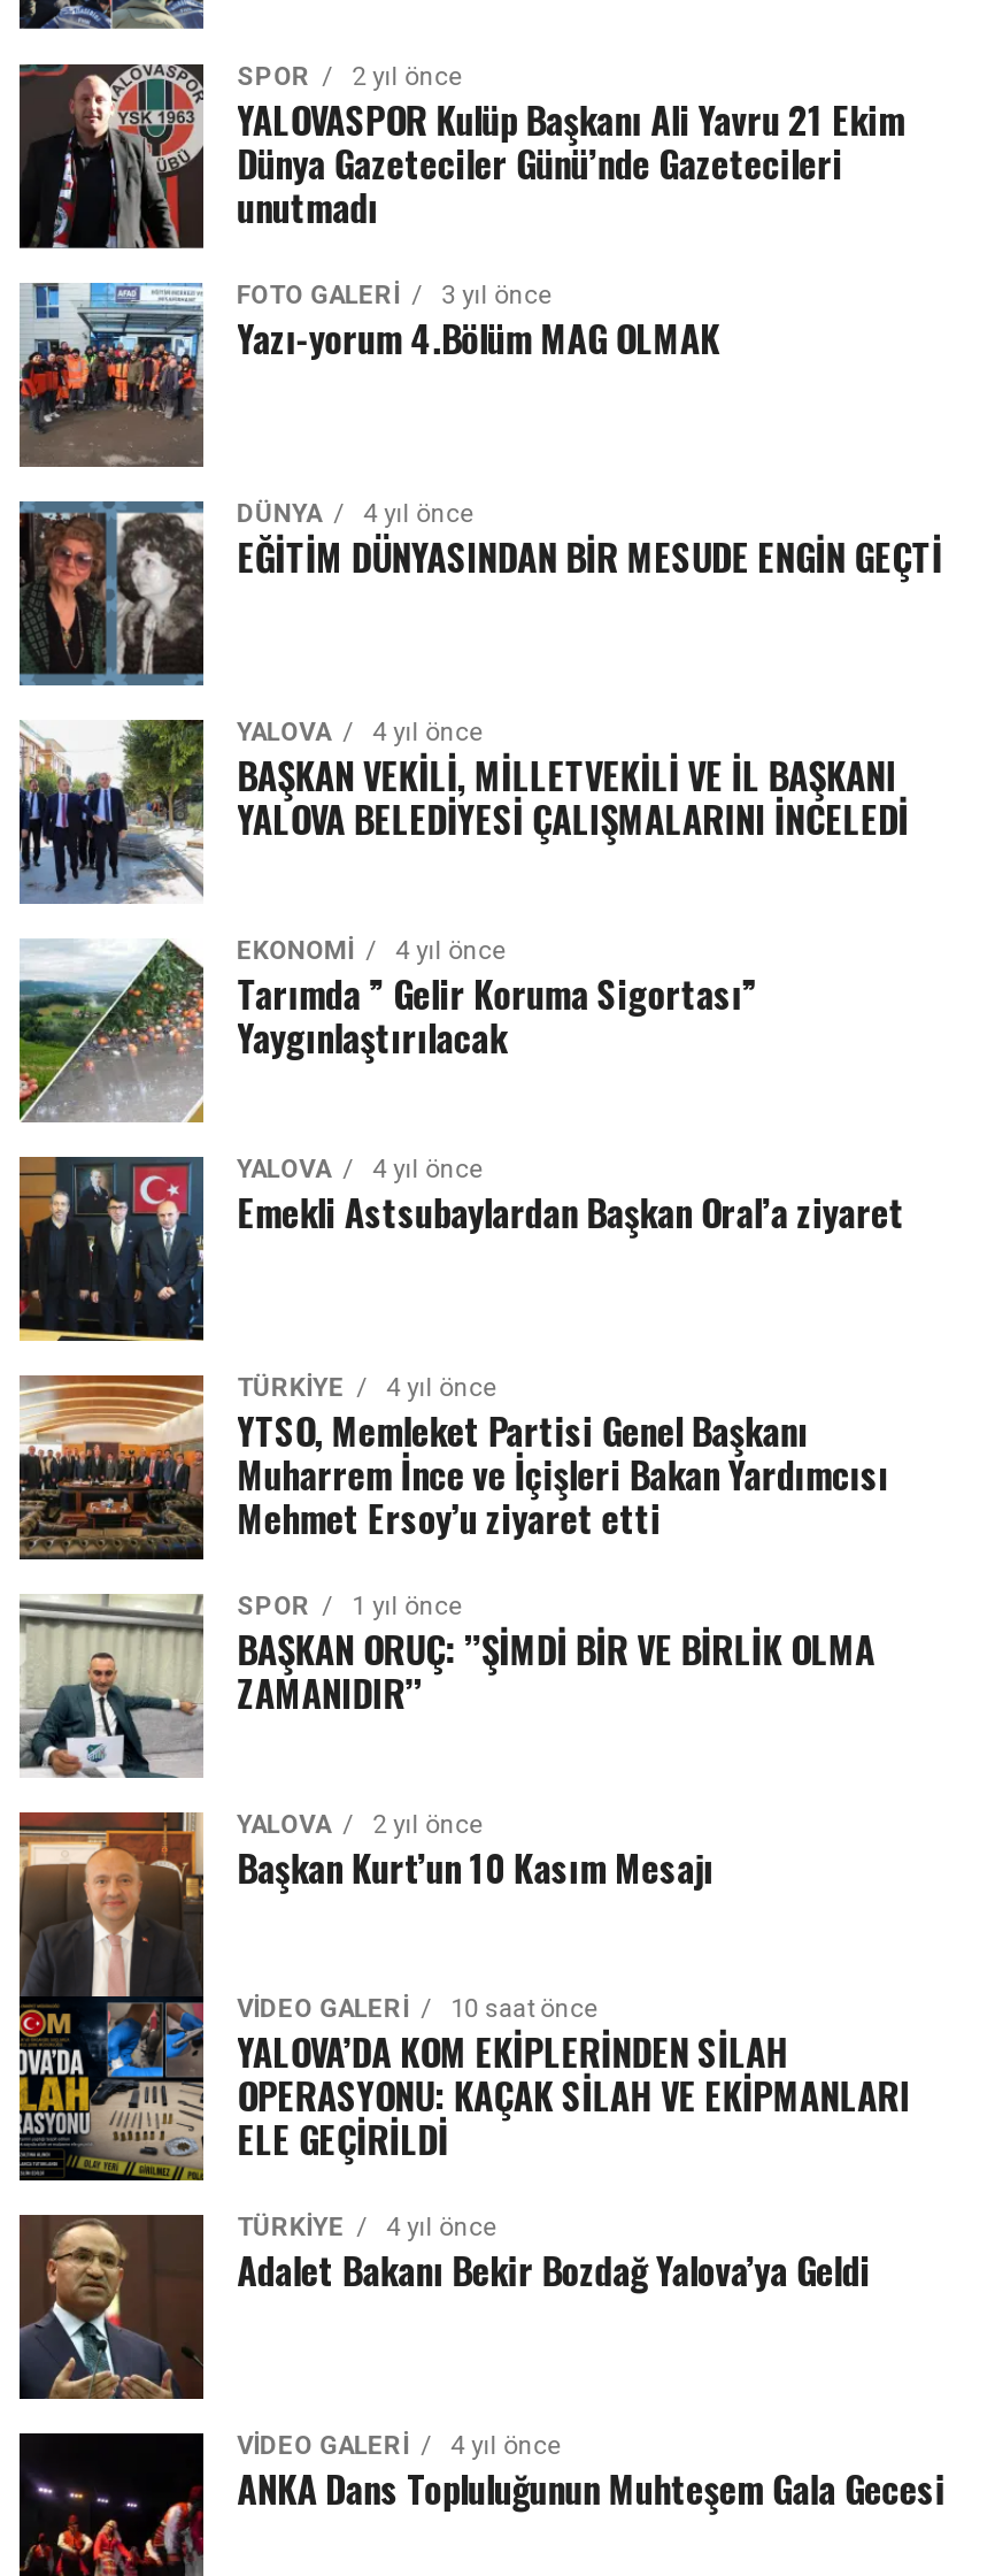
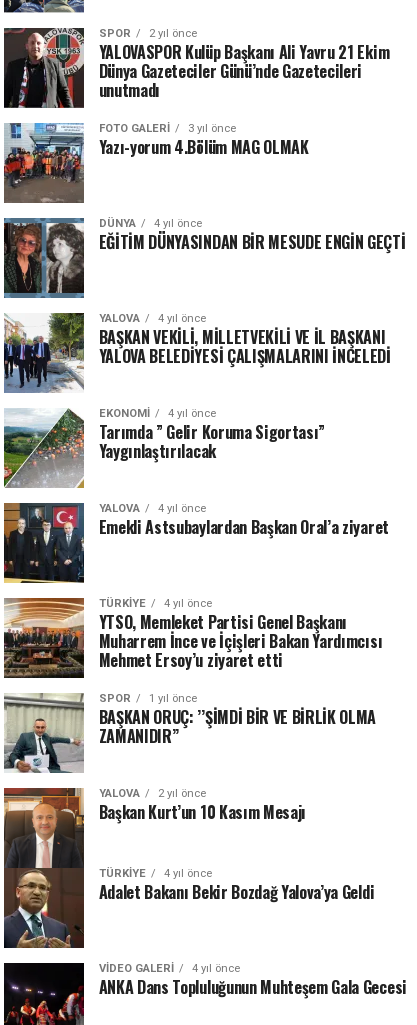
- [image]
- VIDEO GALERI
- 10 saat önce
- YALOVA’DA KOM EKİPLERİNDEN SİLAH
- OPERASYONU: KAÇAK SİLAH VE EKİPMANLARI
- ELE GEÇİRİLDİ
